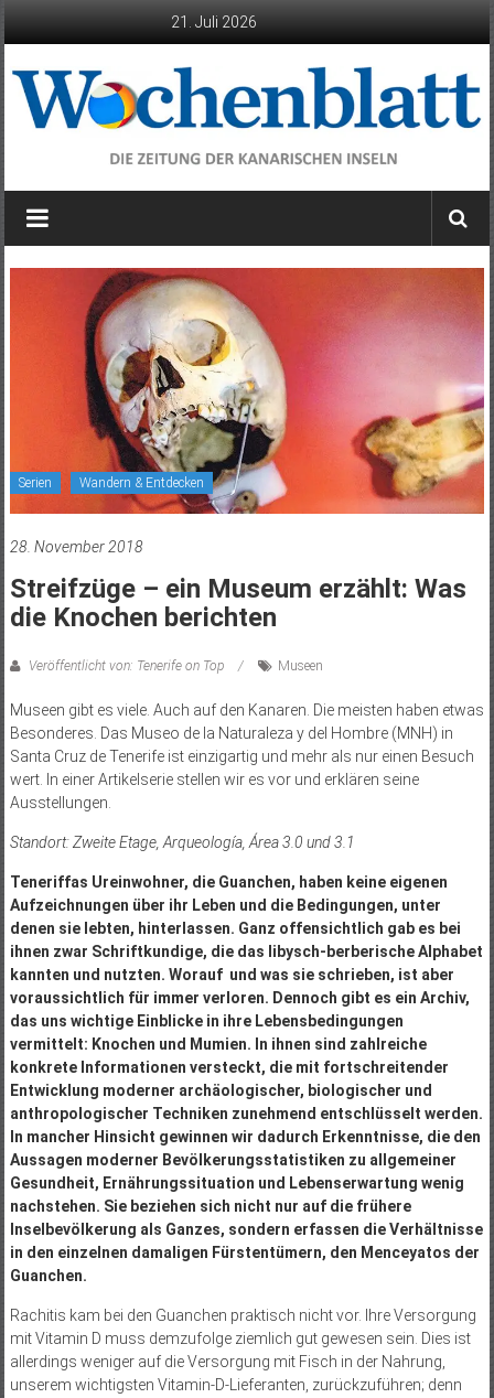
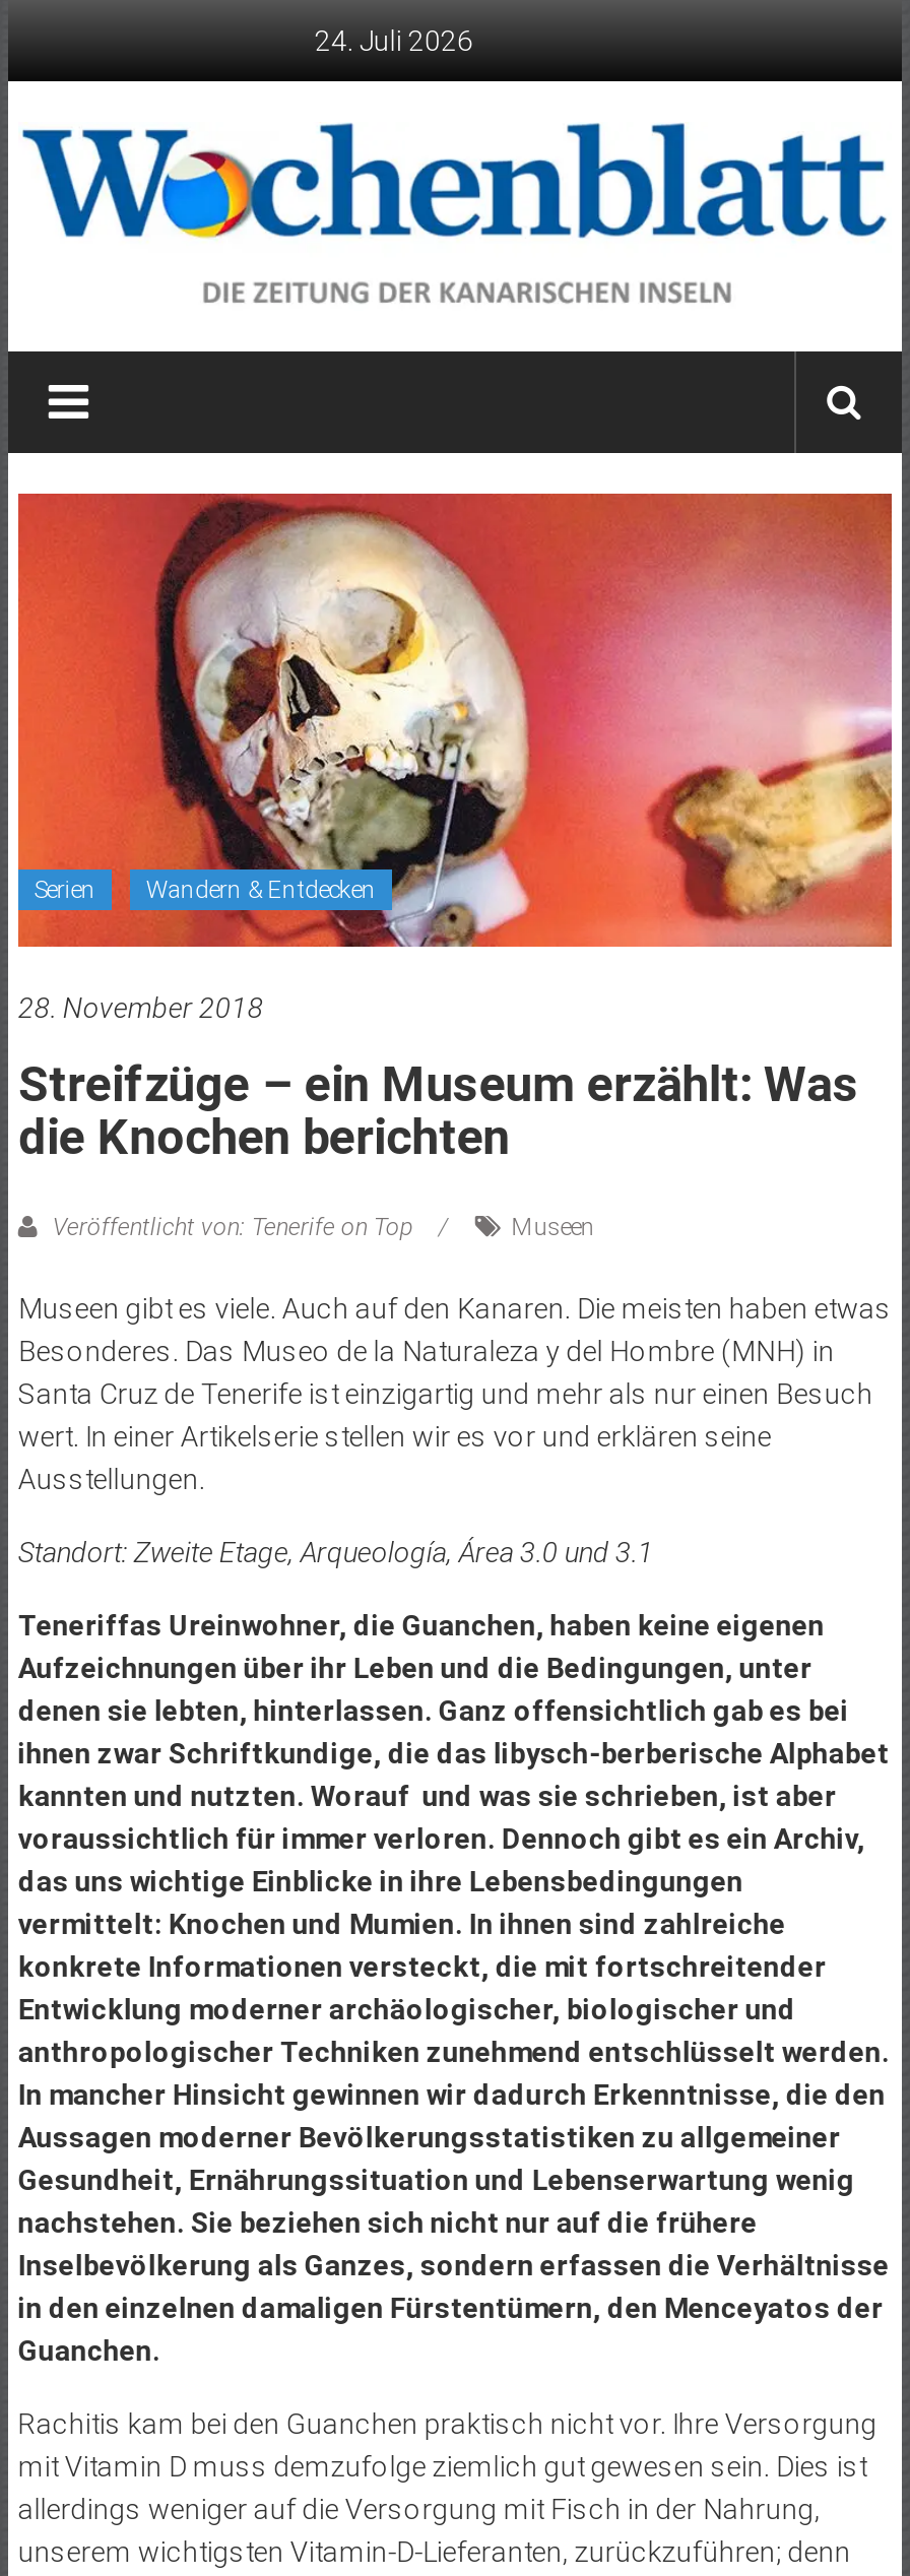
- 21. Juli 2026
+ 24. Juli 2026
